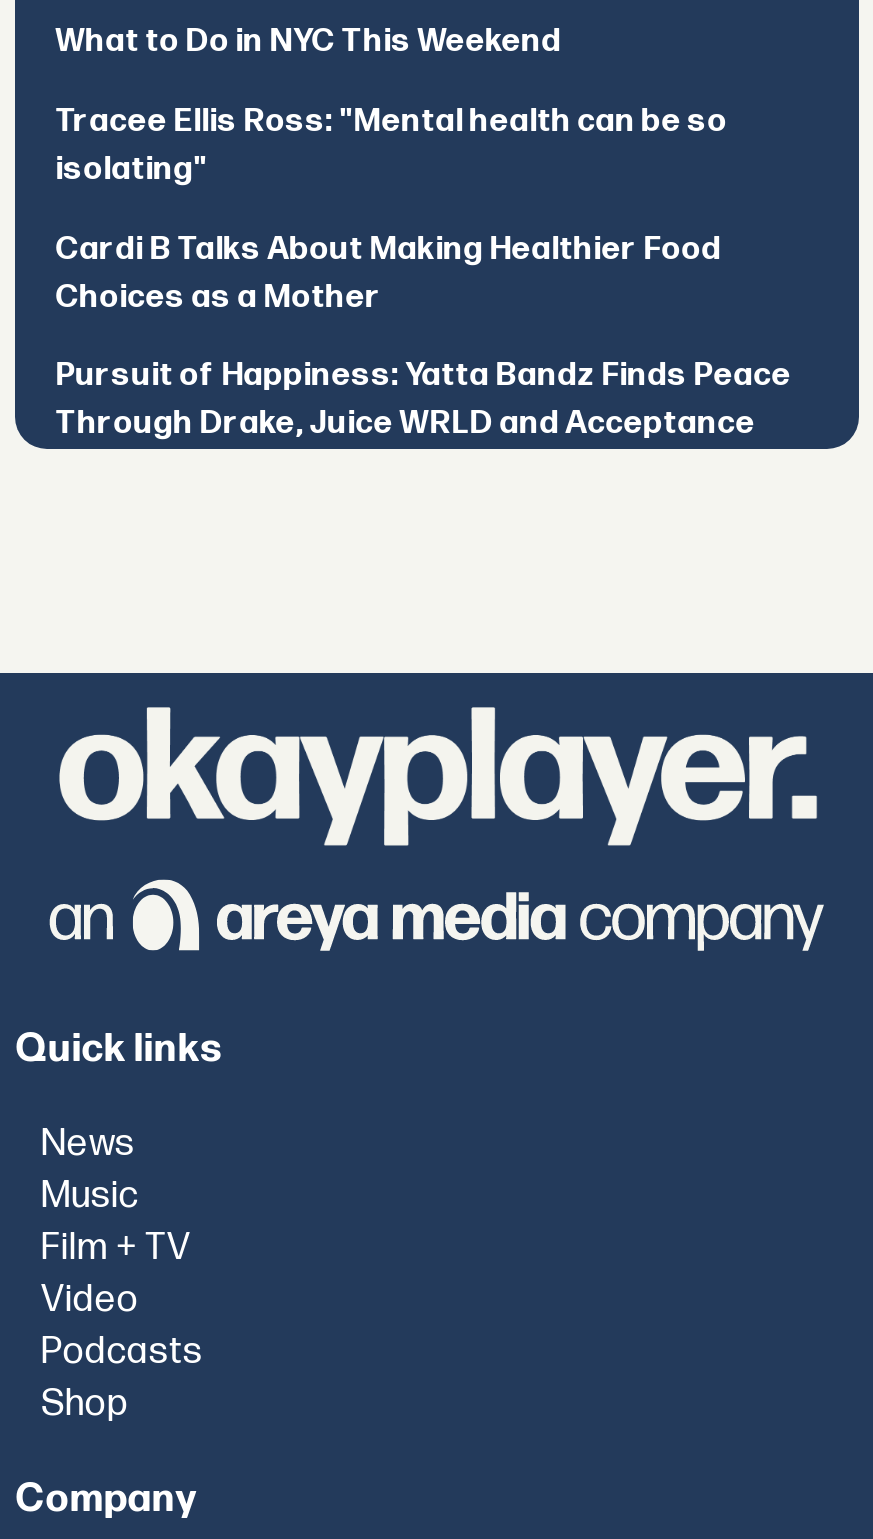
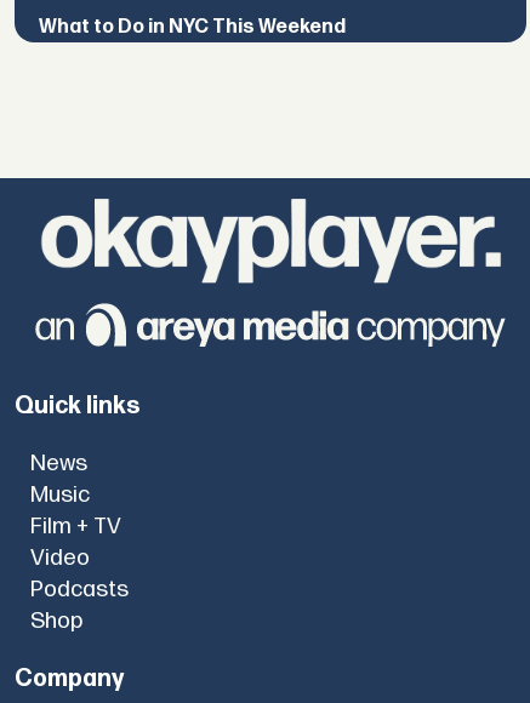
- Tracee Ellis Ross: "Mental health can be so
- isolating"
- Cardi B Talks About Making Healthier Food
- Choices as a Mother
- Pursuit of Happiness: Yatta Bandz Finds Peace
- Through Drake, Juice WRLD and Acceptance
